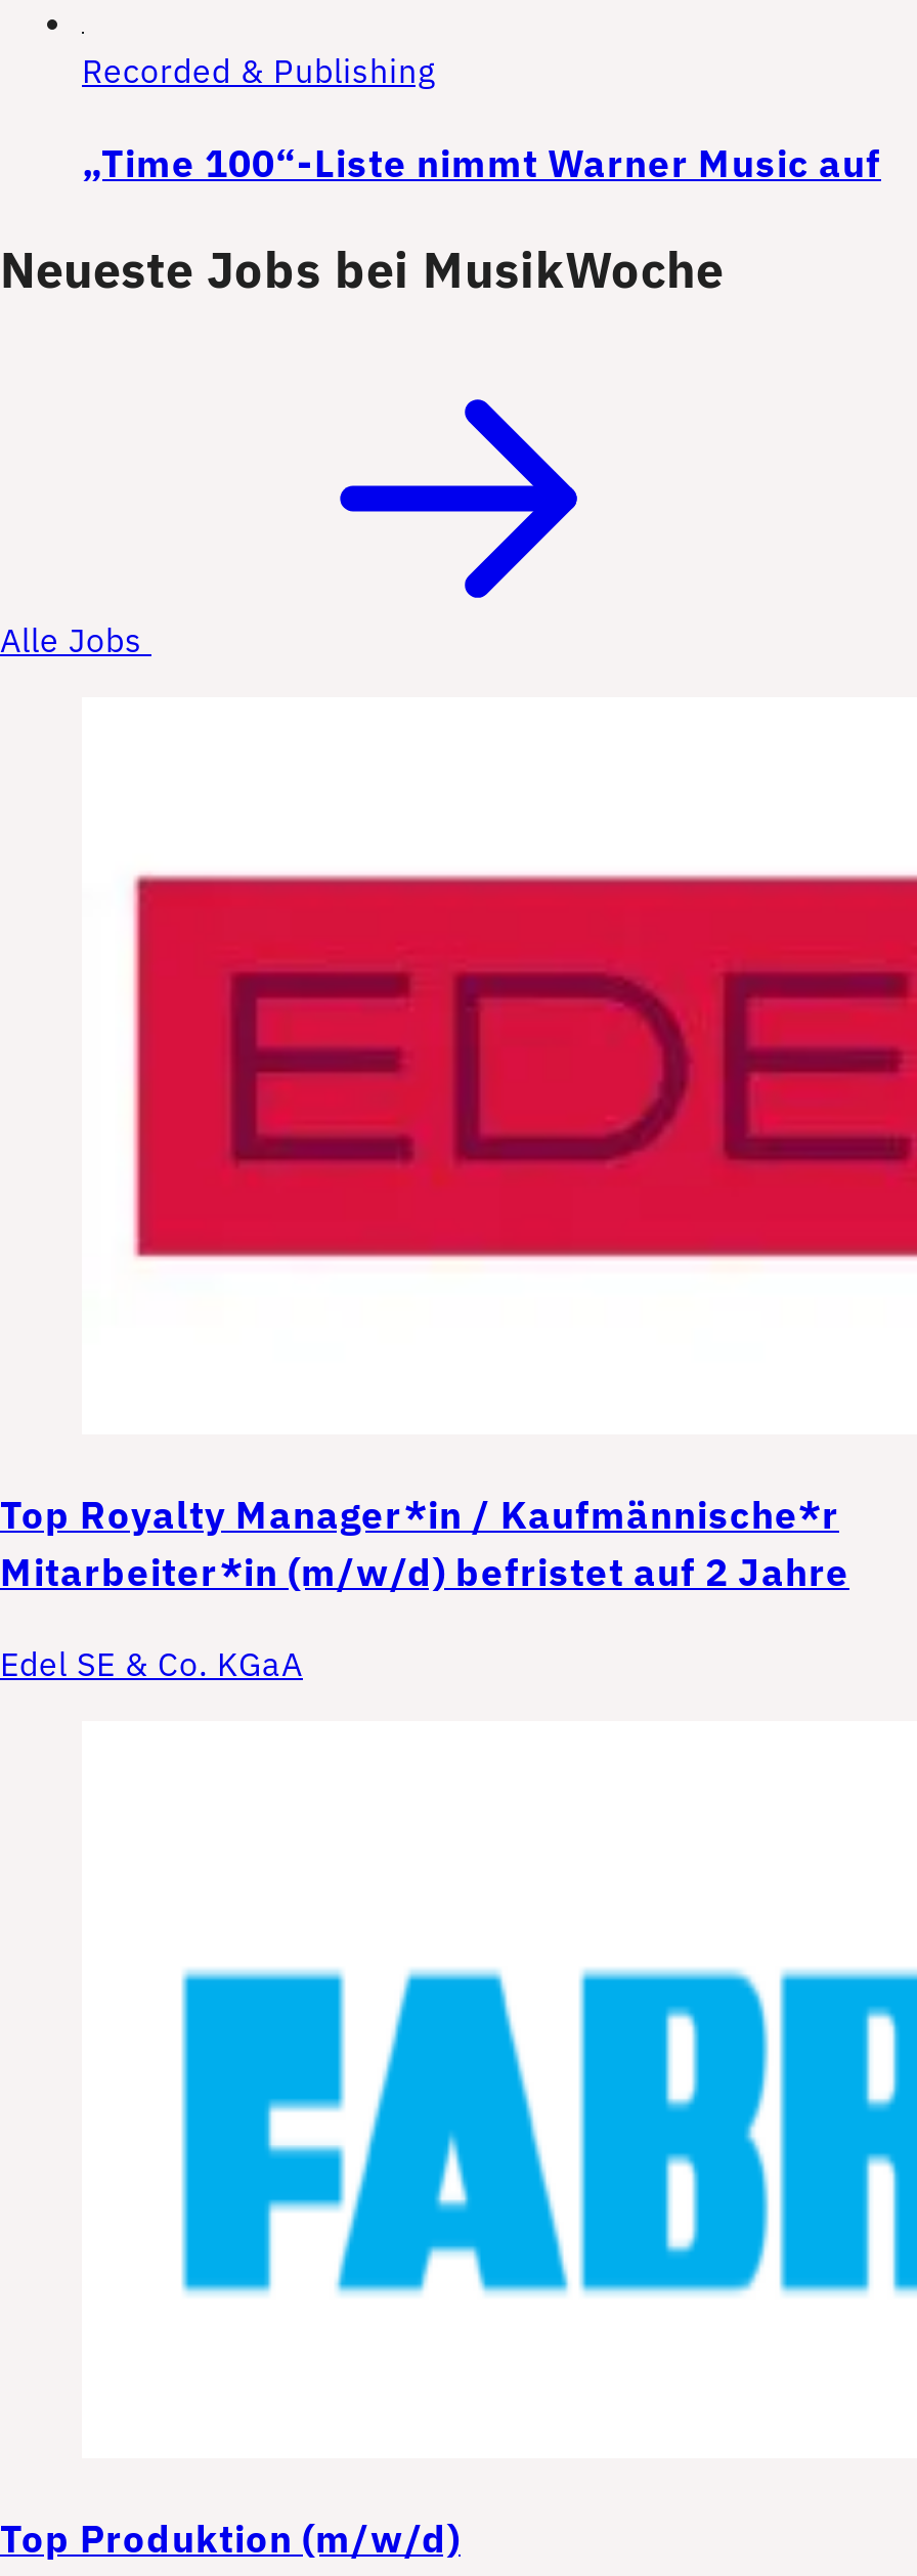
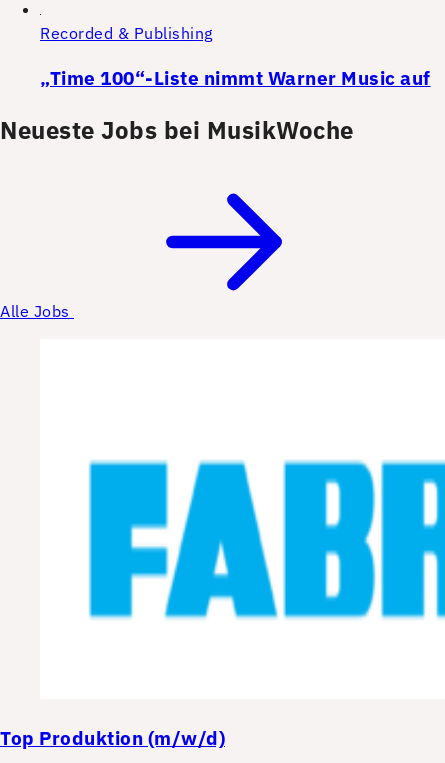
- [image]

- Top Royalty Manager*in / Kaufmännische*r
- Mitarbeiter*in (m/w/d) befristet auf 2 Jahre
- Edel SE & Co. KGaA
